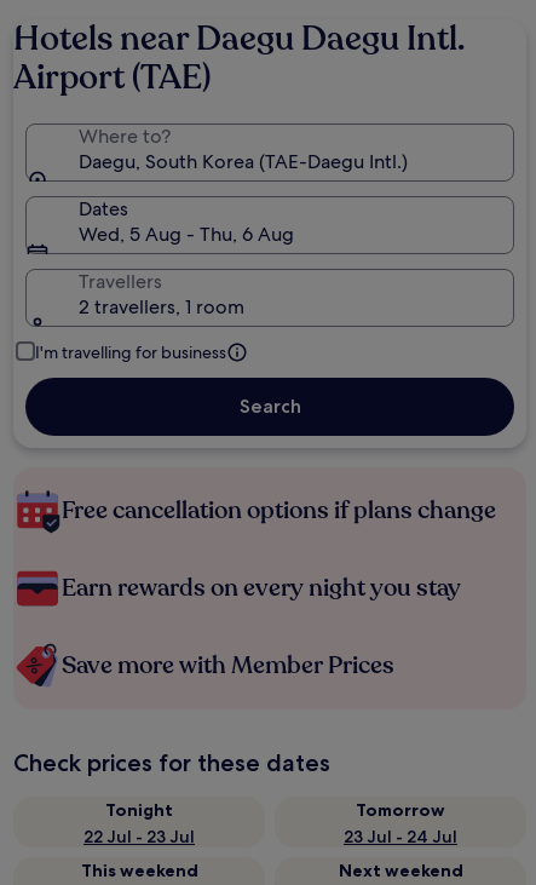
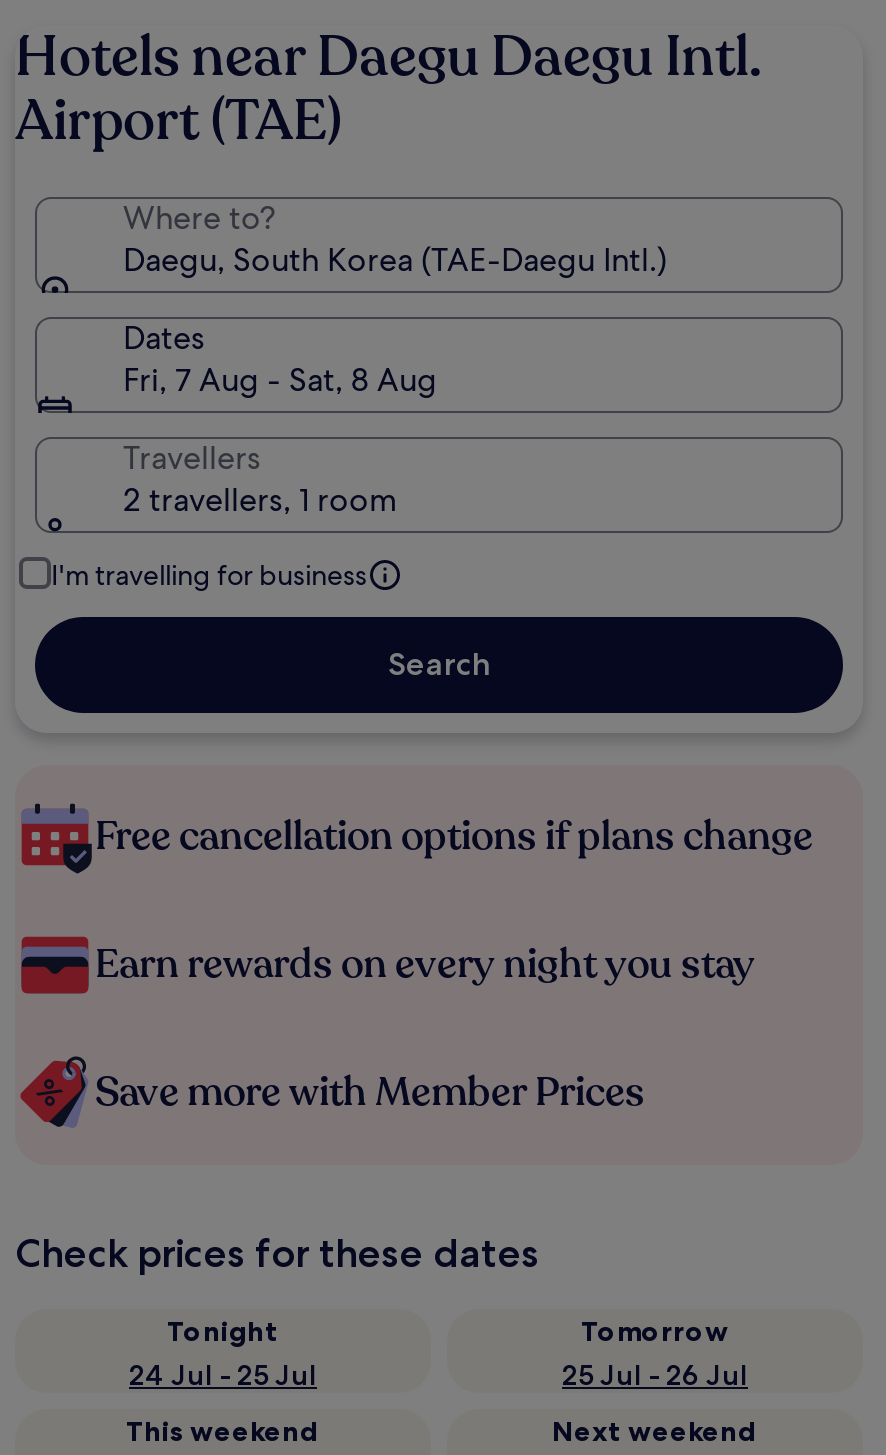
- Wed, 5 Aug - Thu, 6 Aug
+ Fri, 7 Aug - Sat, 8 Aug

- 22 Jul - 23 Jul
+ 24 Jul - 25 Jul

- 23 Jul - 24 Jul
+ 25 Jul - 26 Jul
